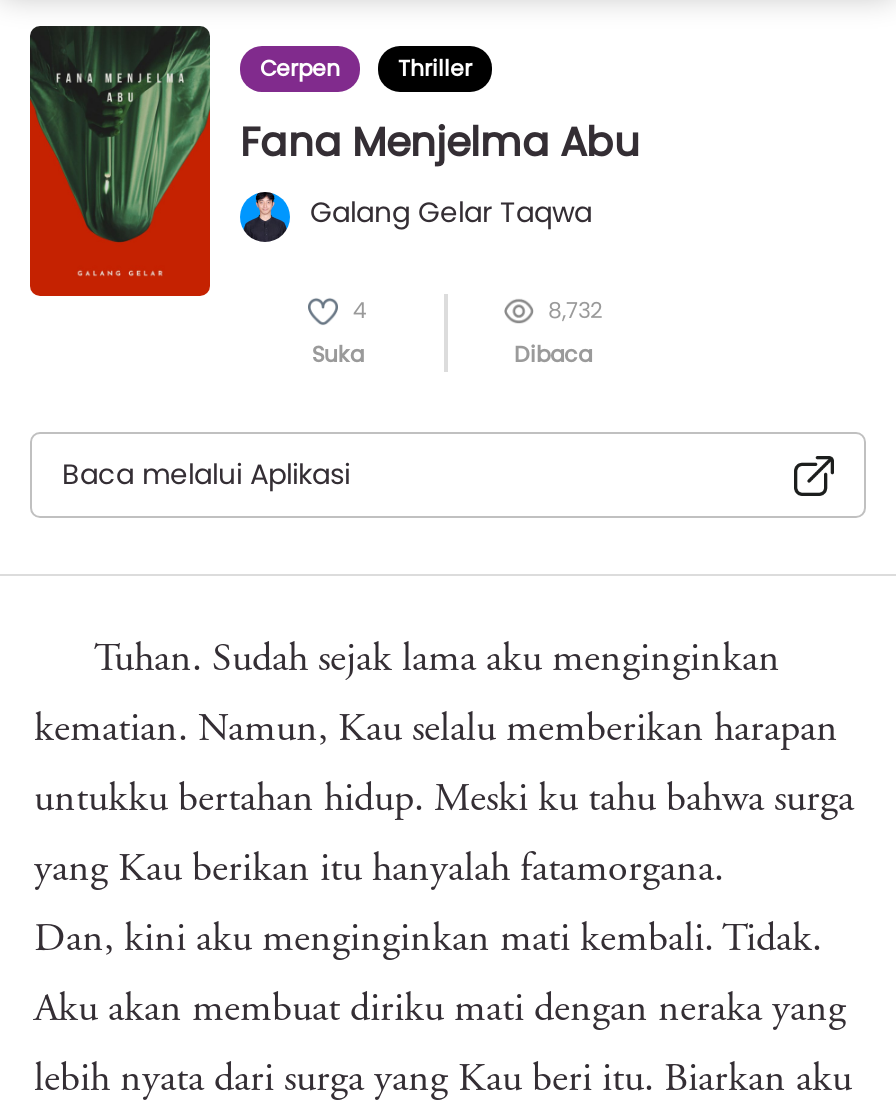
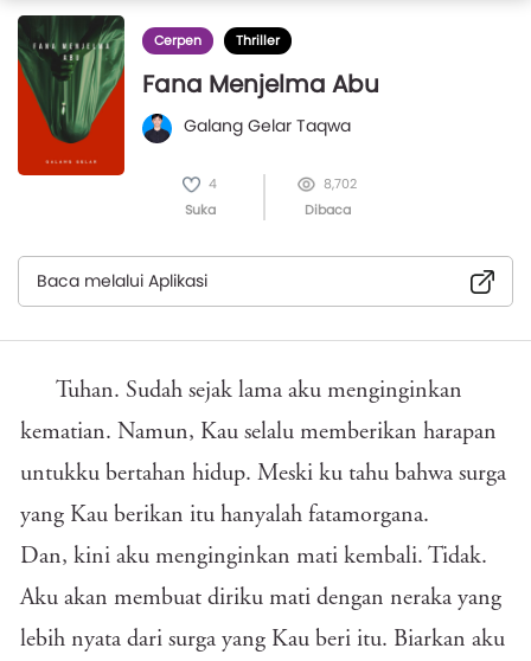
- 8,732
+ 8,702
